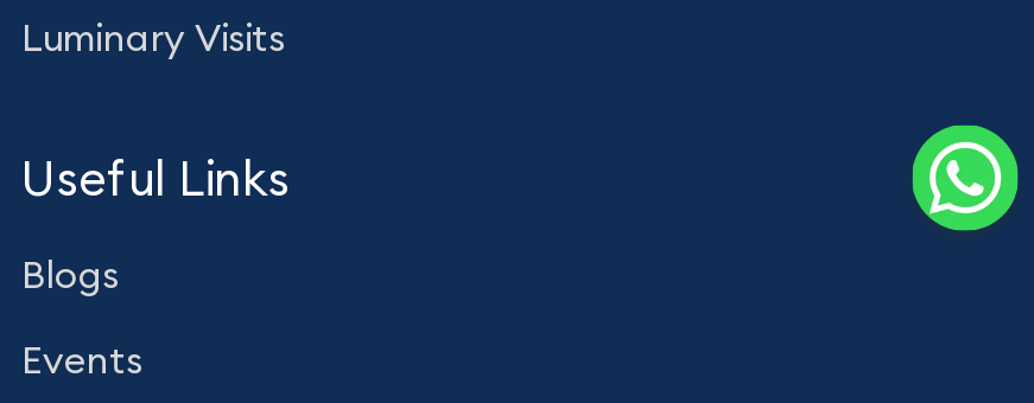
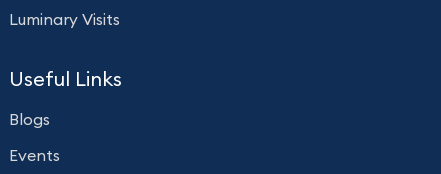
- [image]
